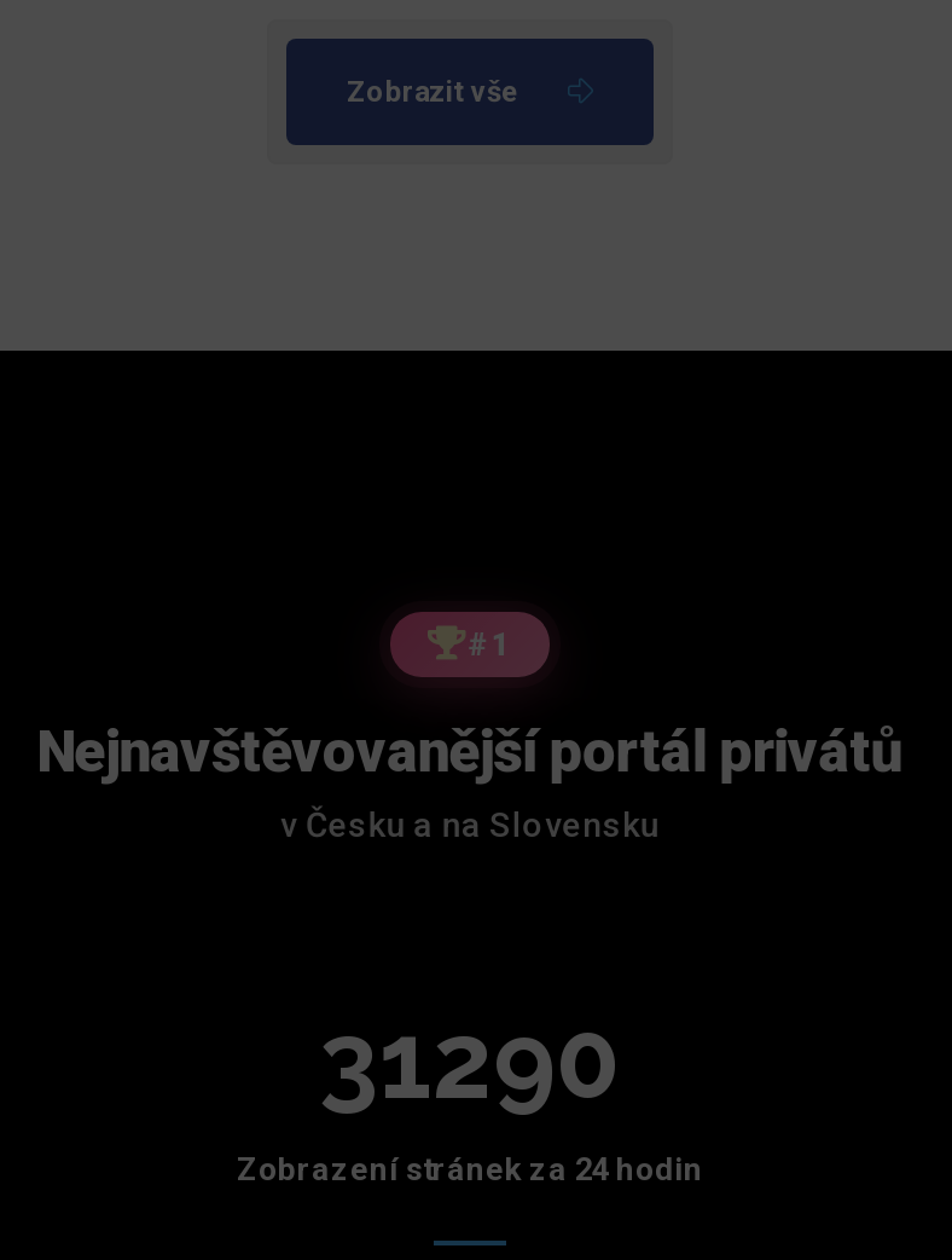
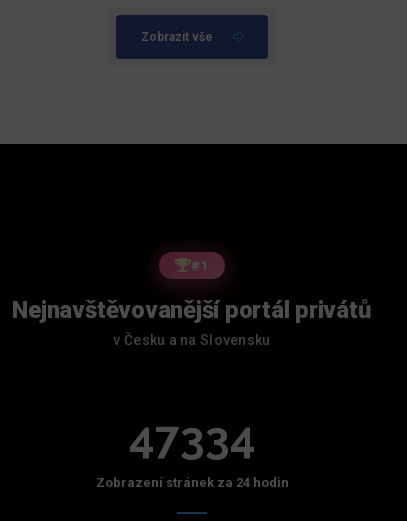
- 31290
+ 47334
